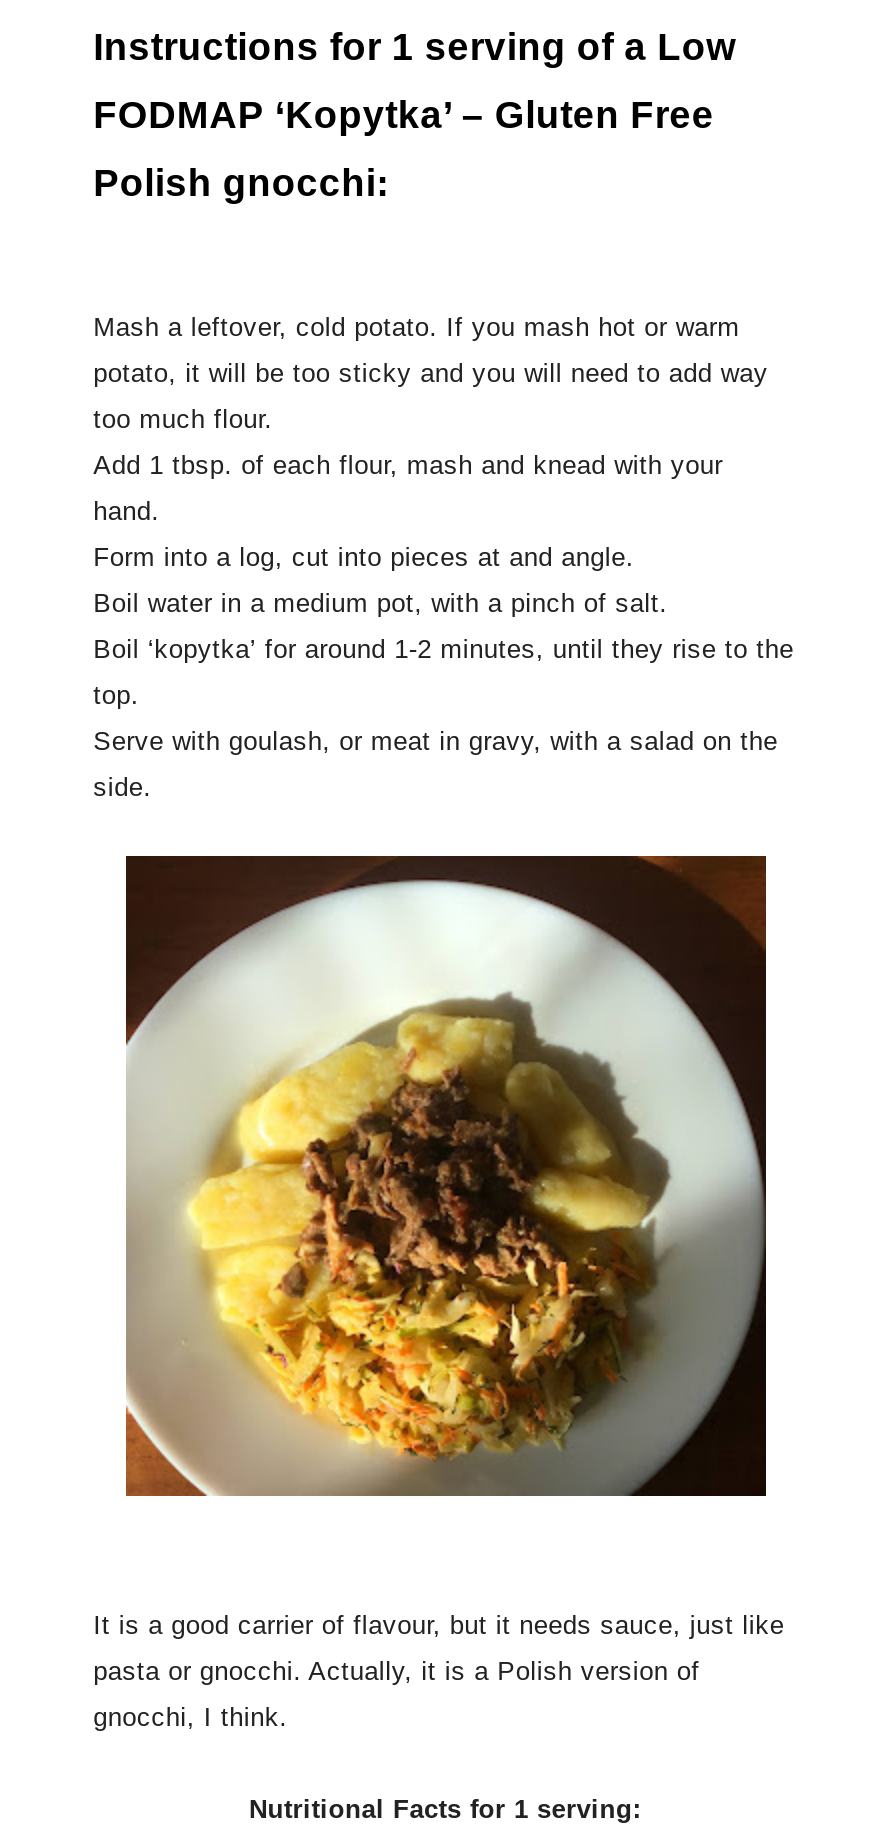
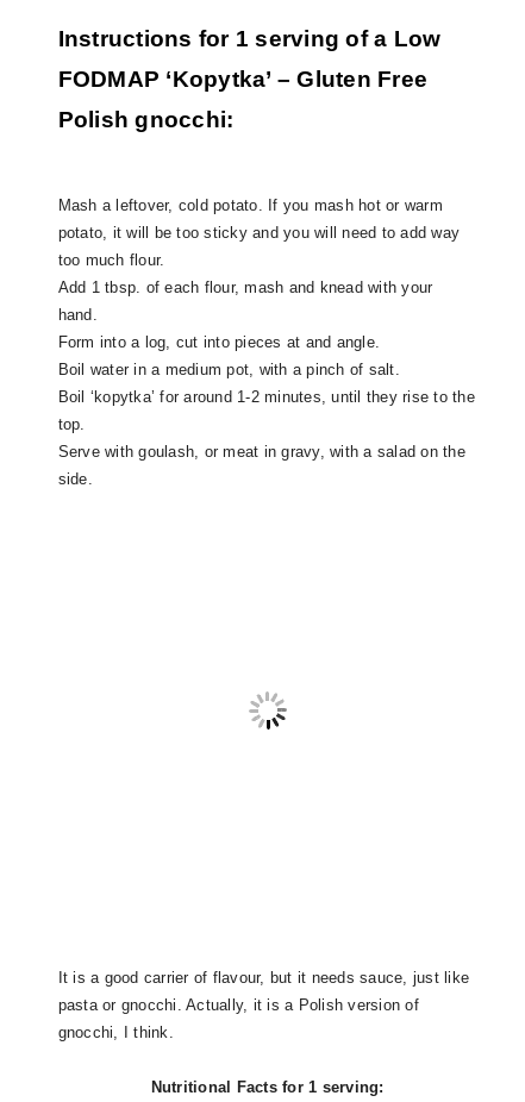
- [image]
